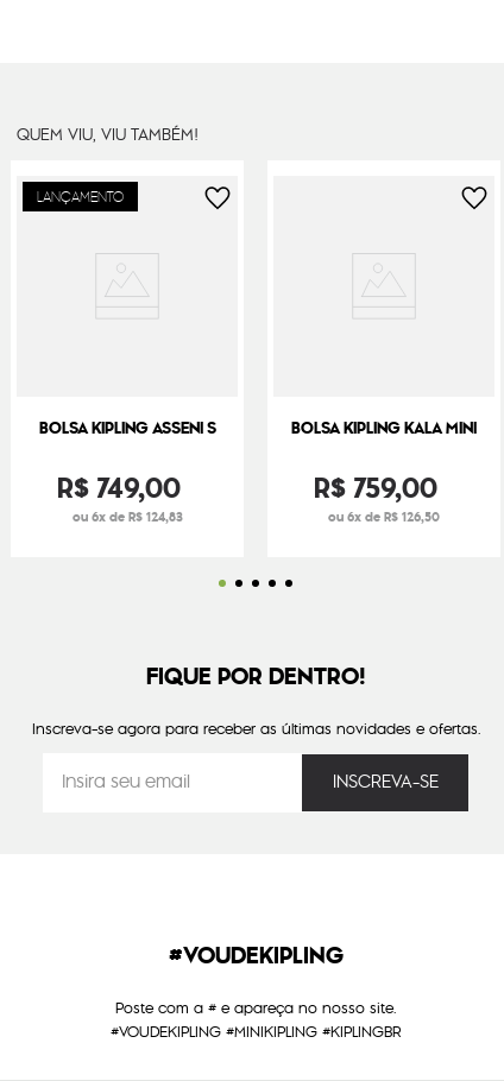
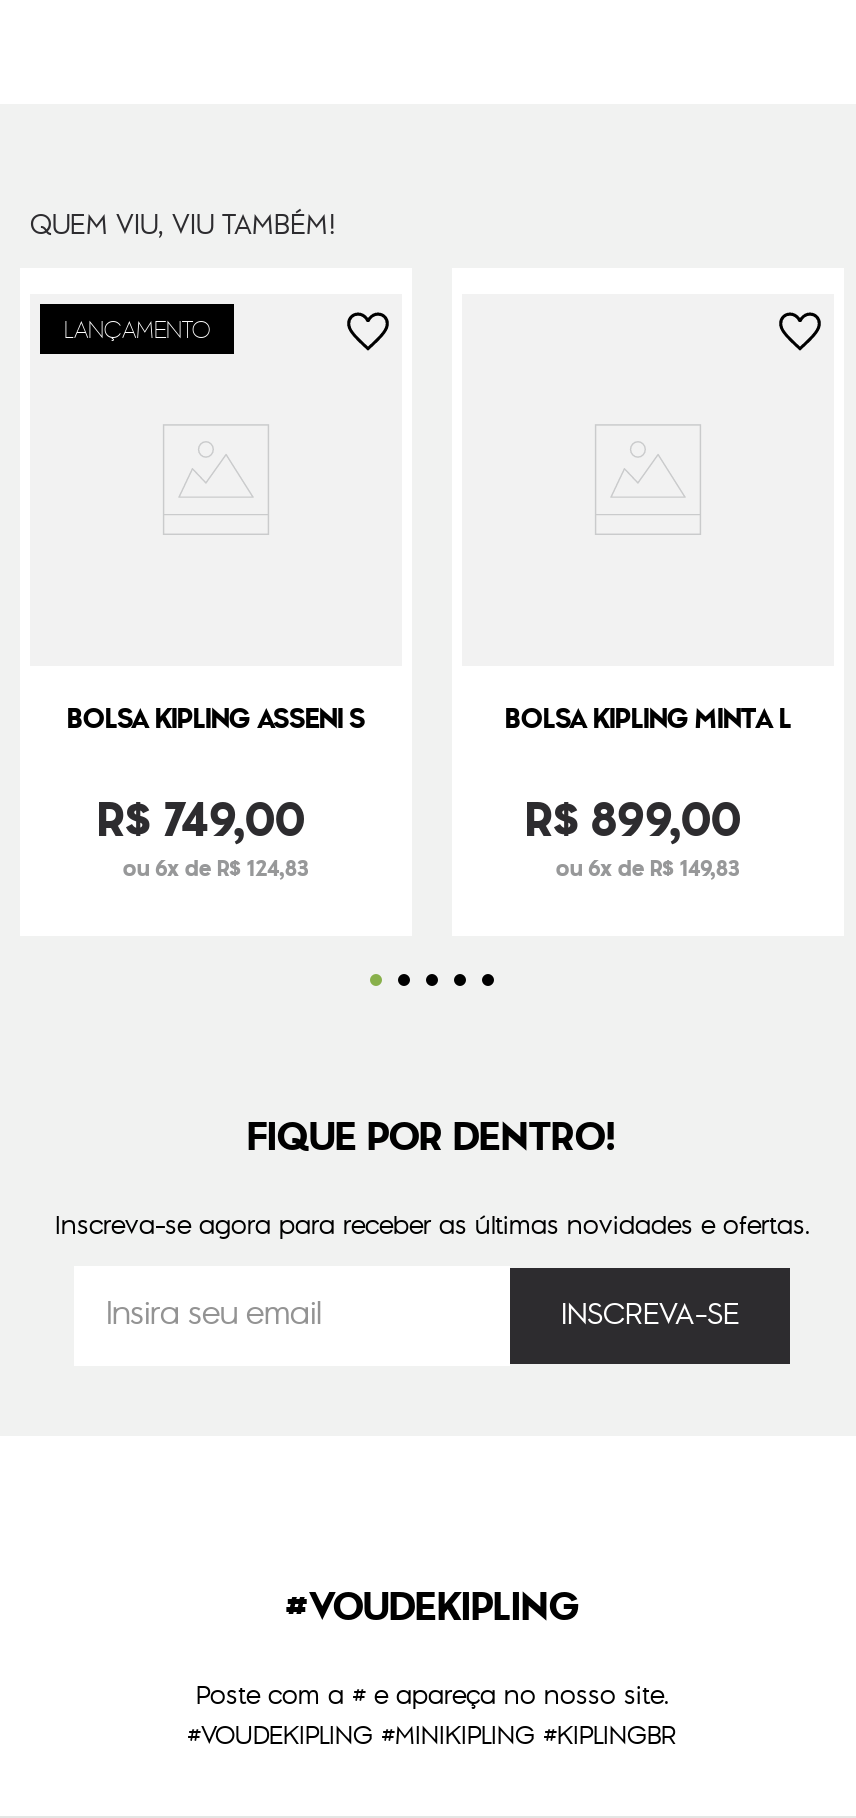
- BOLSA KIPLING KALA MINI
+ BOLSA KIPLING MINTA L

- R$ 759,00
+ R$ 899,00

- ou 6x de R$ 126,50
+ ou 6x de R$ 149,83
